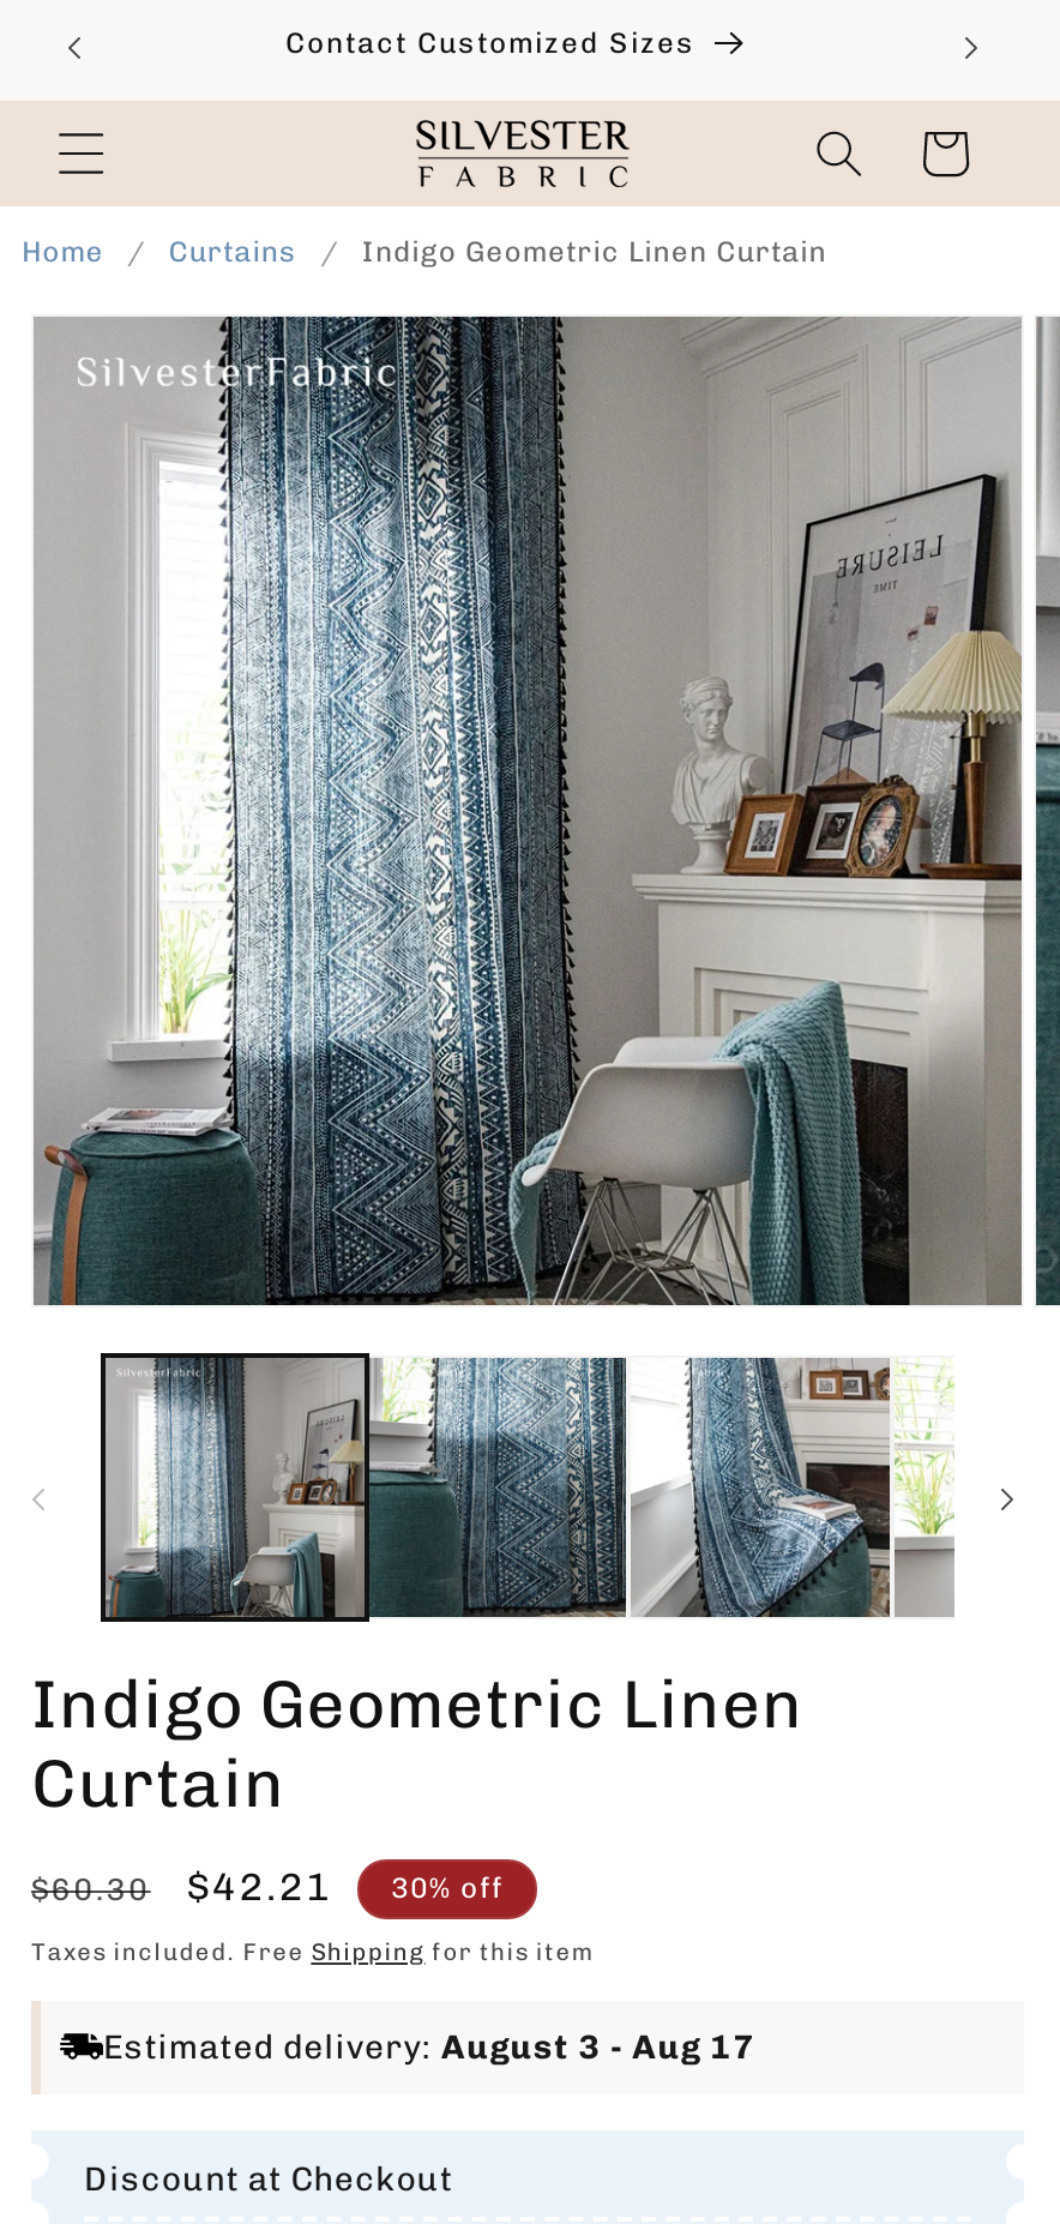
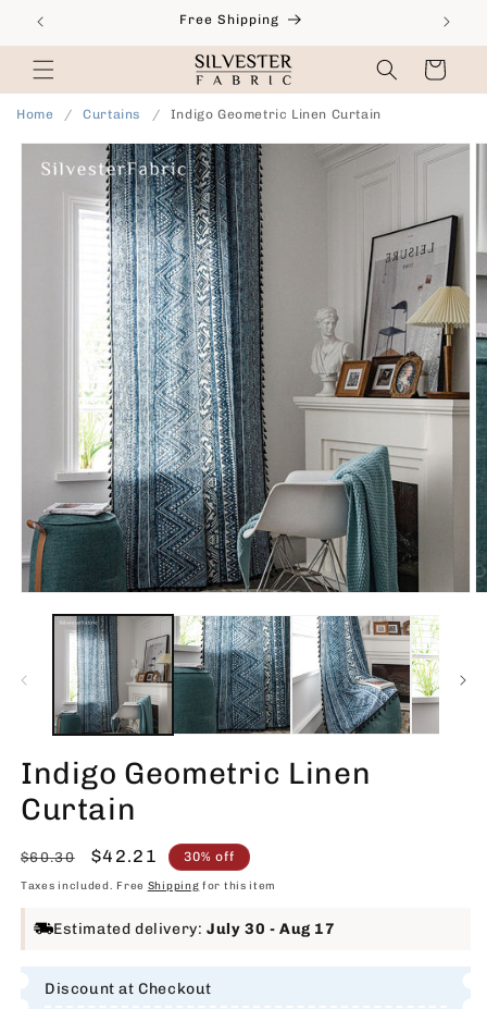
- Contact Customized Sizes
+ Free Shipping

- Estimated delivery: August 3 - Aug 17
+ Estimated delivery: July 30 - Aug 17
